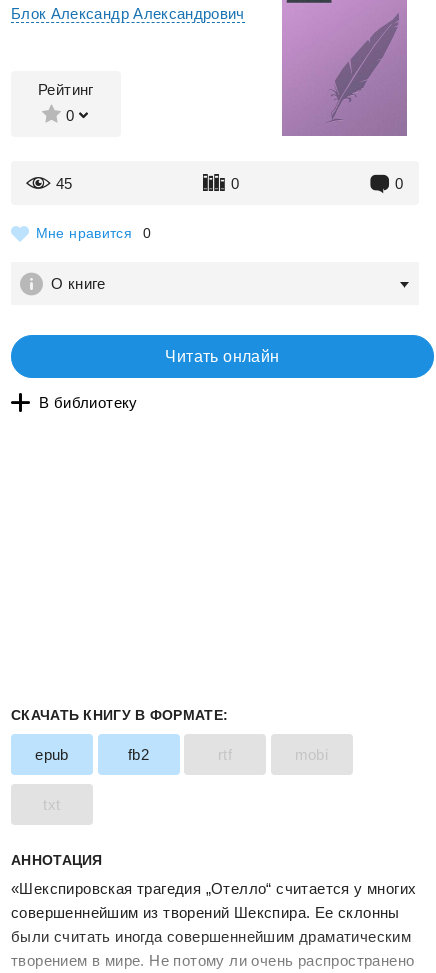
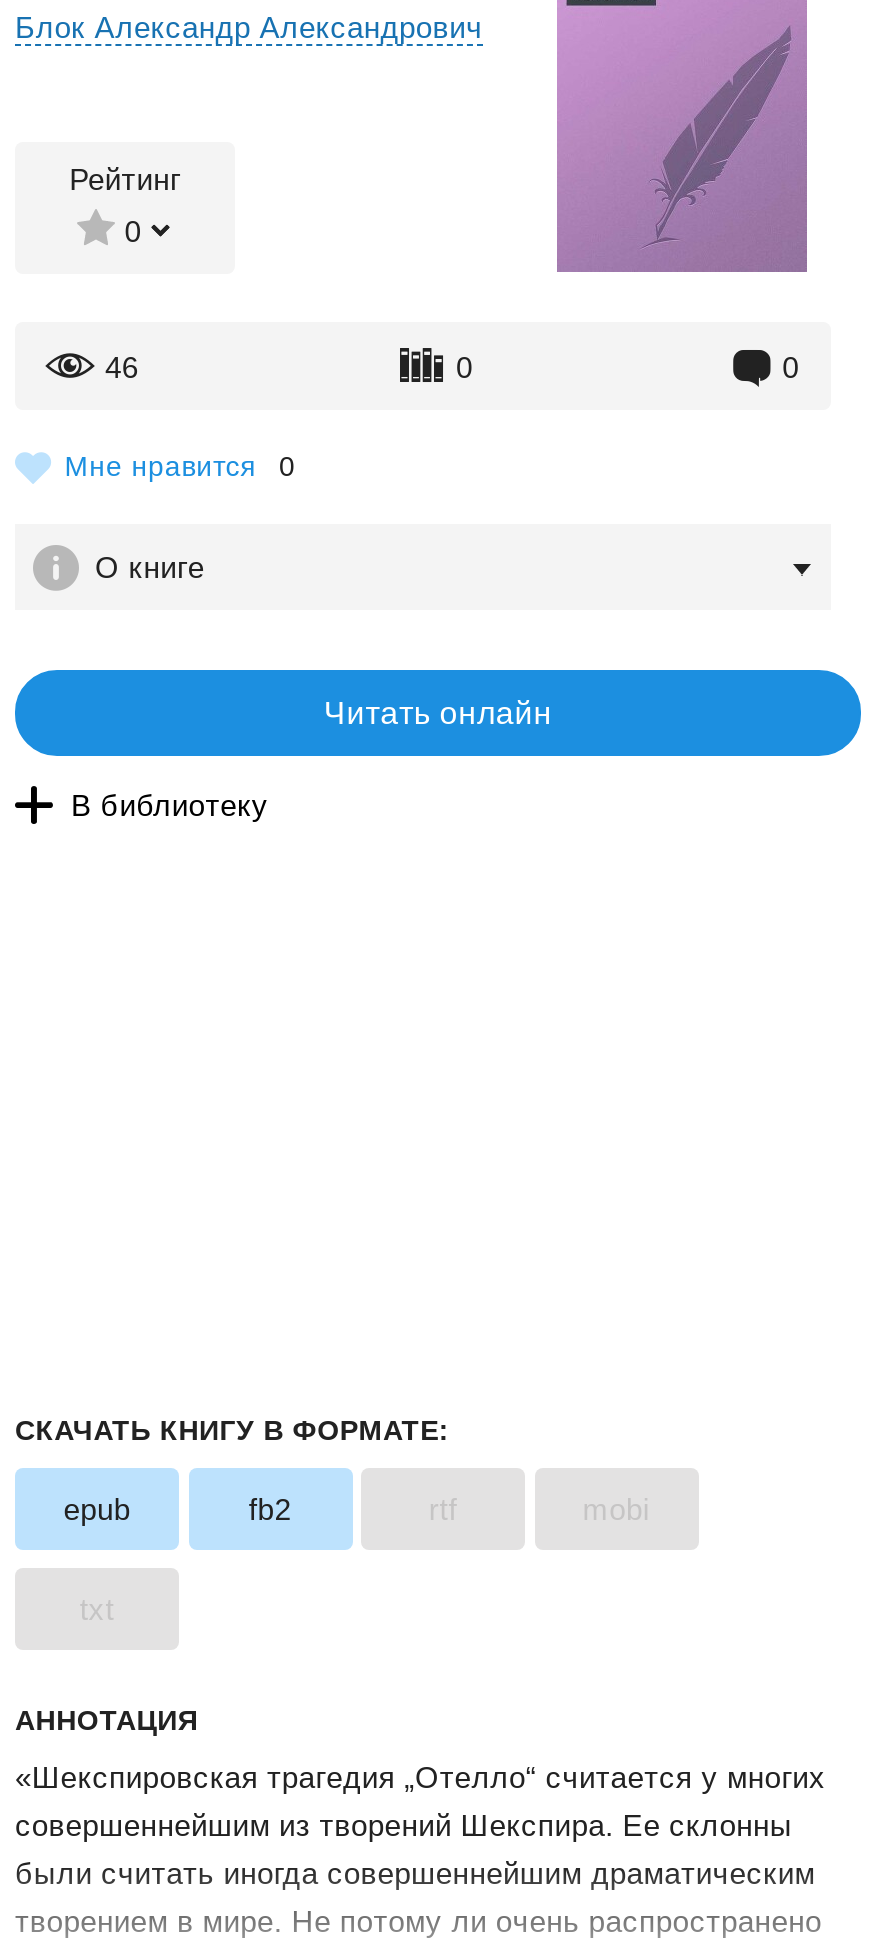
- 45
+ 46
